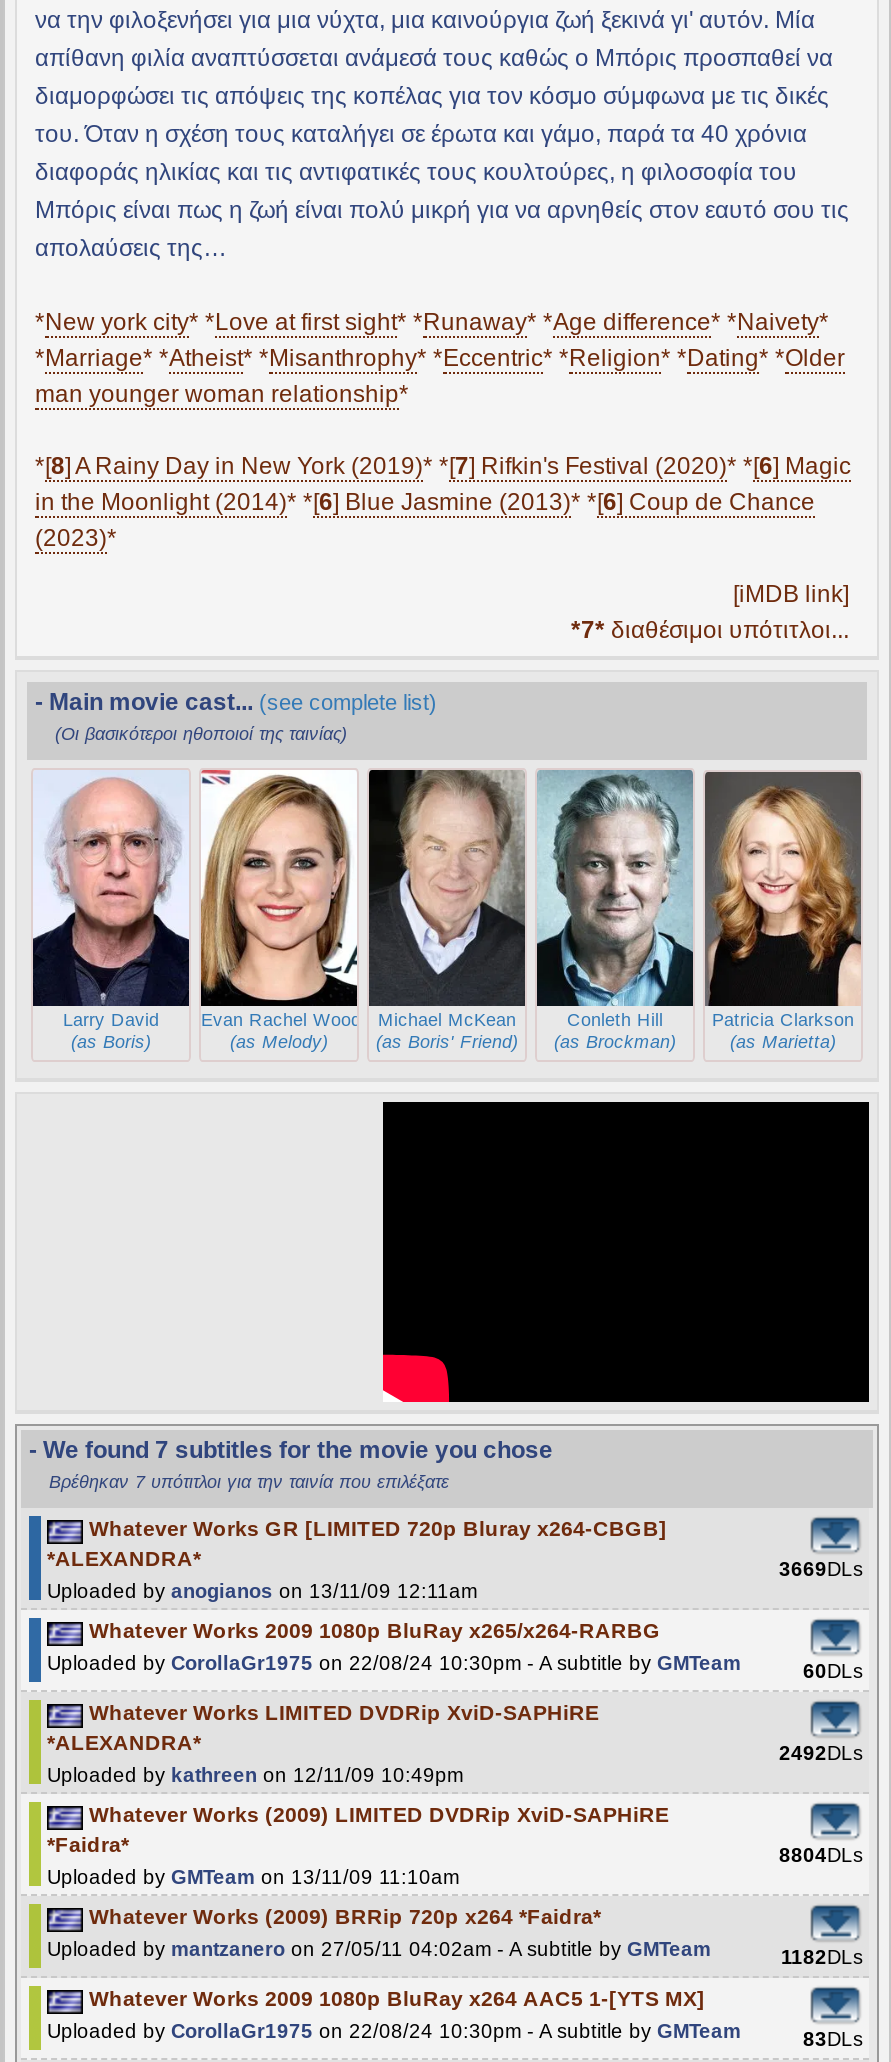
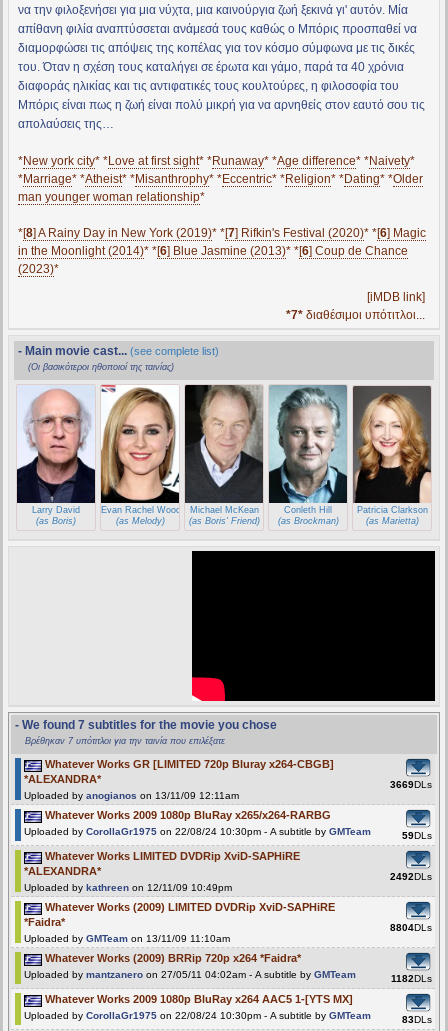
- 60DLs
+ 59DLs
